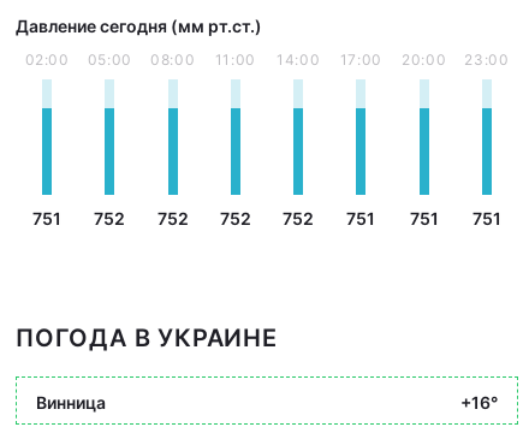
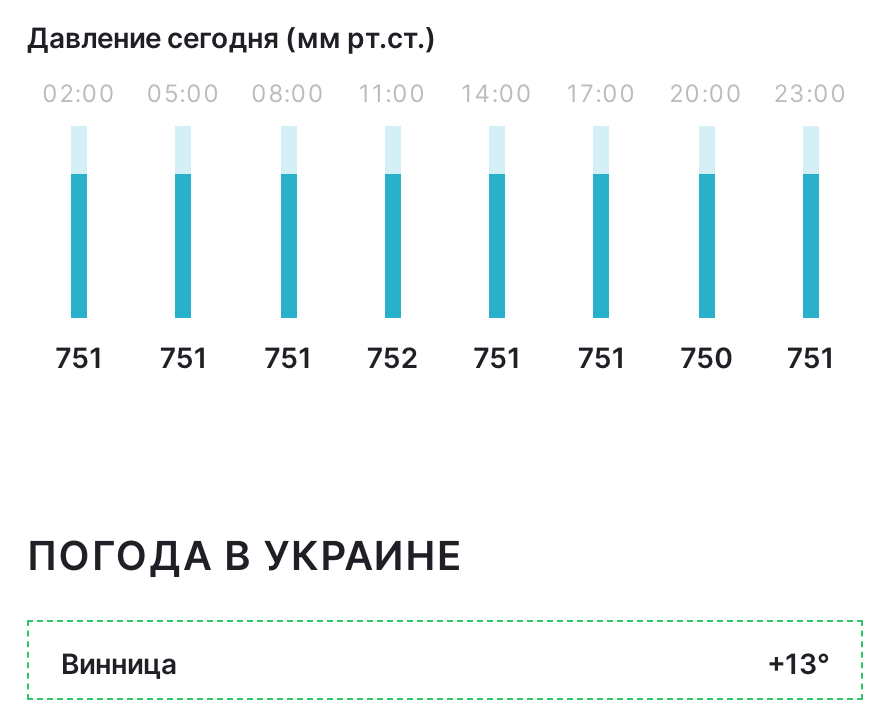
- 752
+ 751

- 752
+ 751

- 752
+ 751

- 751
+ 750

- +16°
+ +13°
